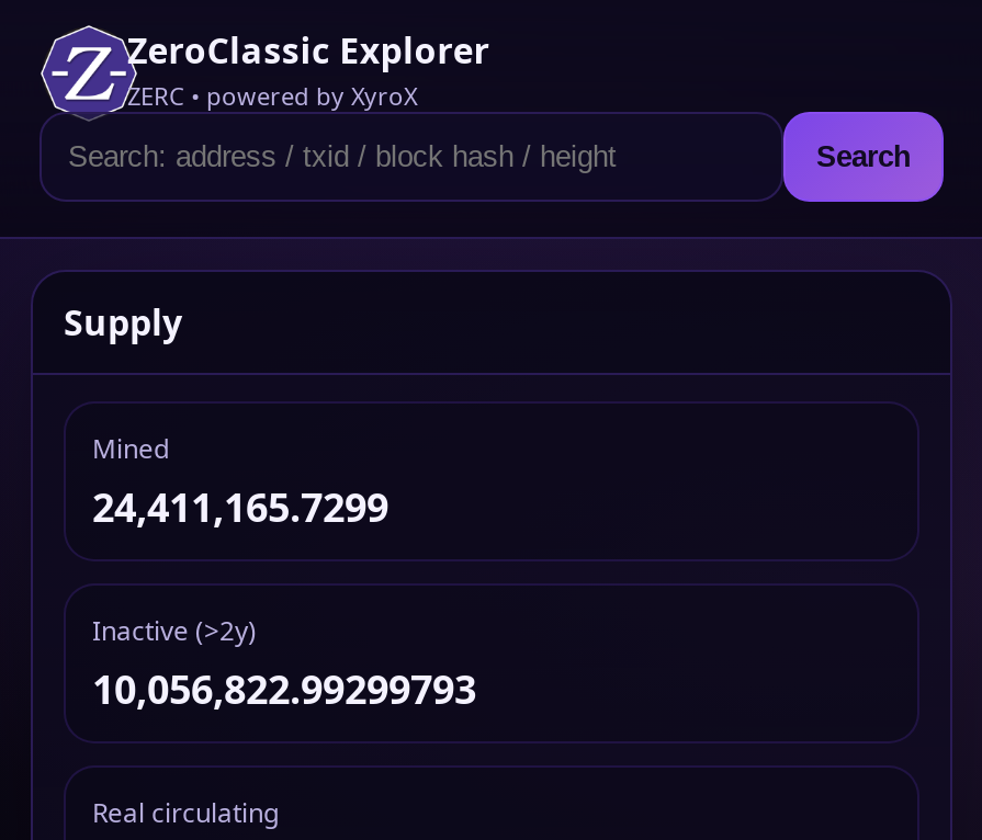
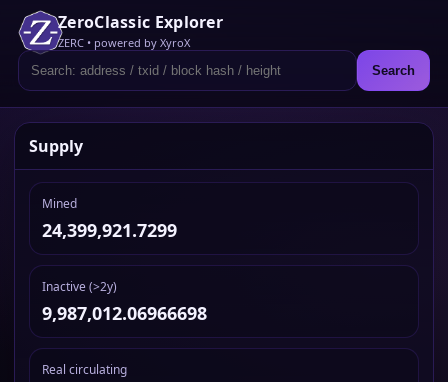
- 24,411,165.7299
+ 24,399,921.7299

- 10,056,822.99299793
+ 9,987,012.06966698
